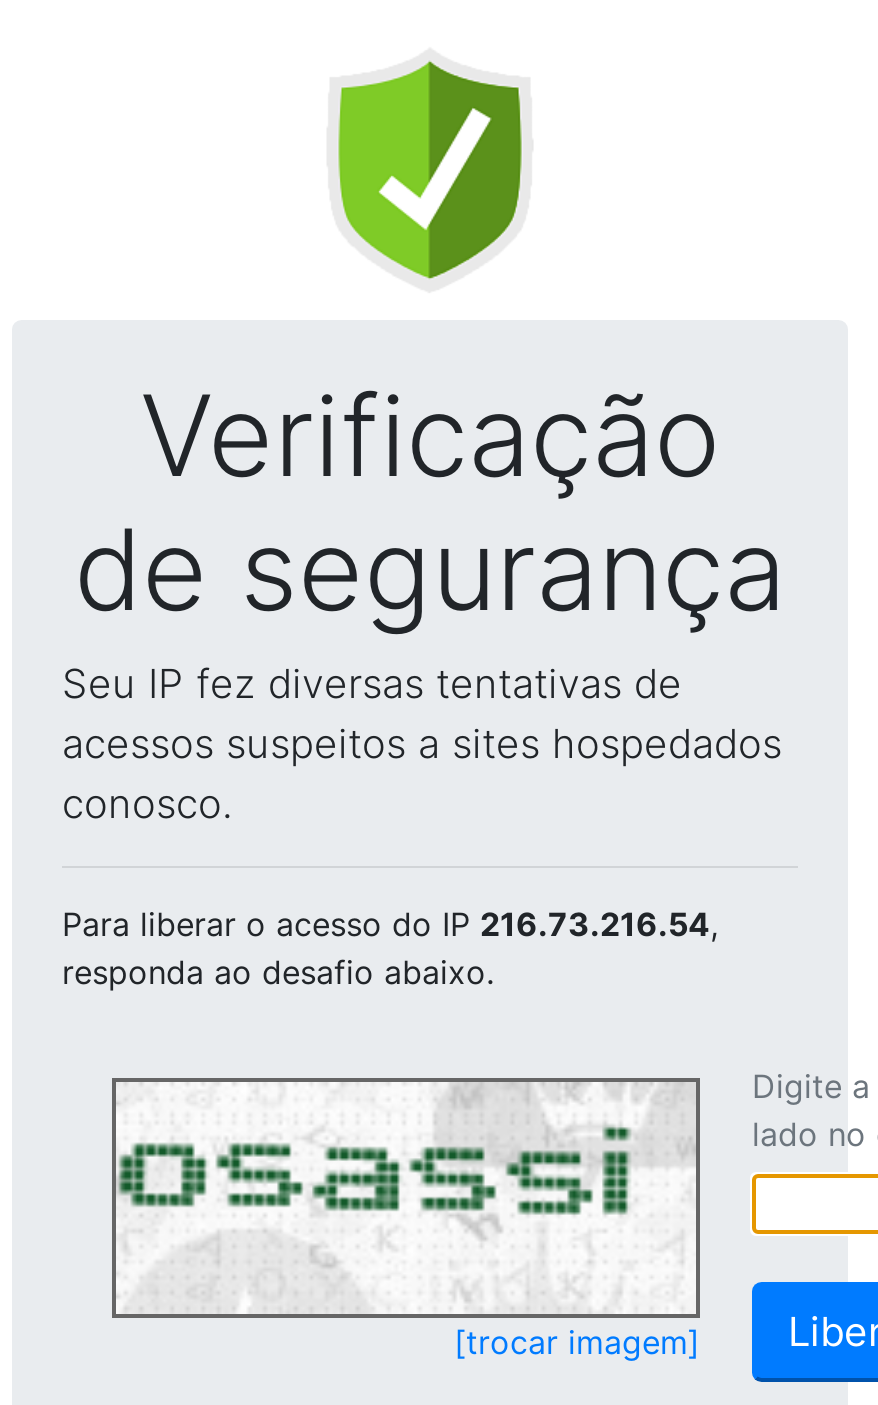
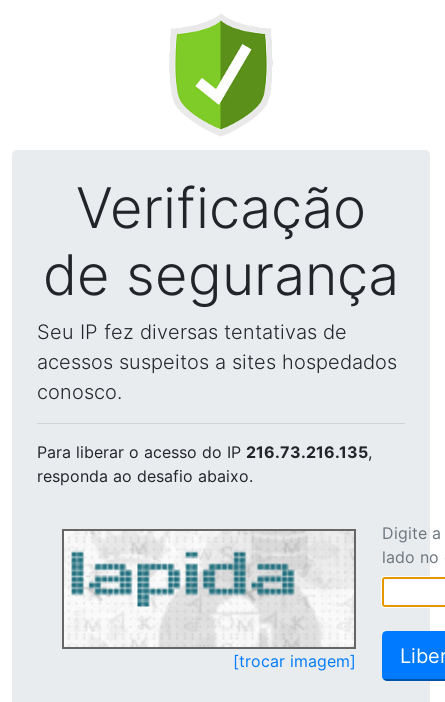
- Para liberar o acesso do IP 216.73.216.54,
+ Para liberar o acesso do IP 216.73.216.135,

- [image]
+ [image]
